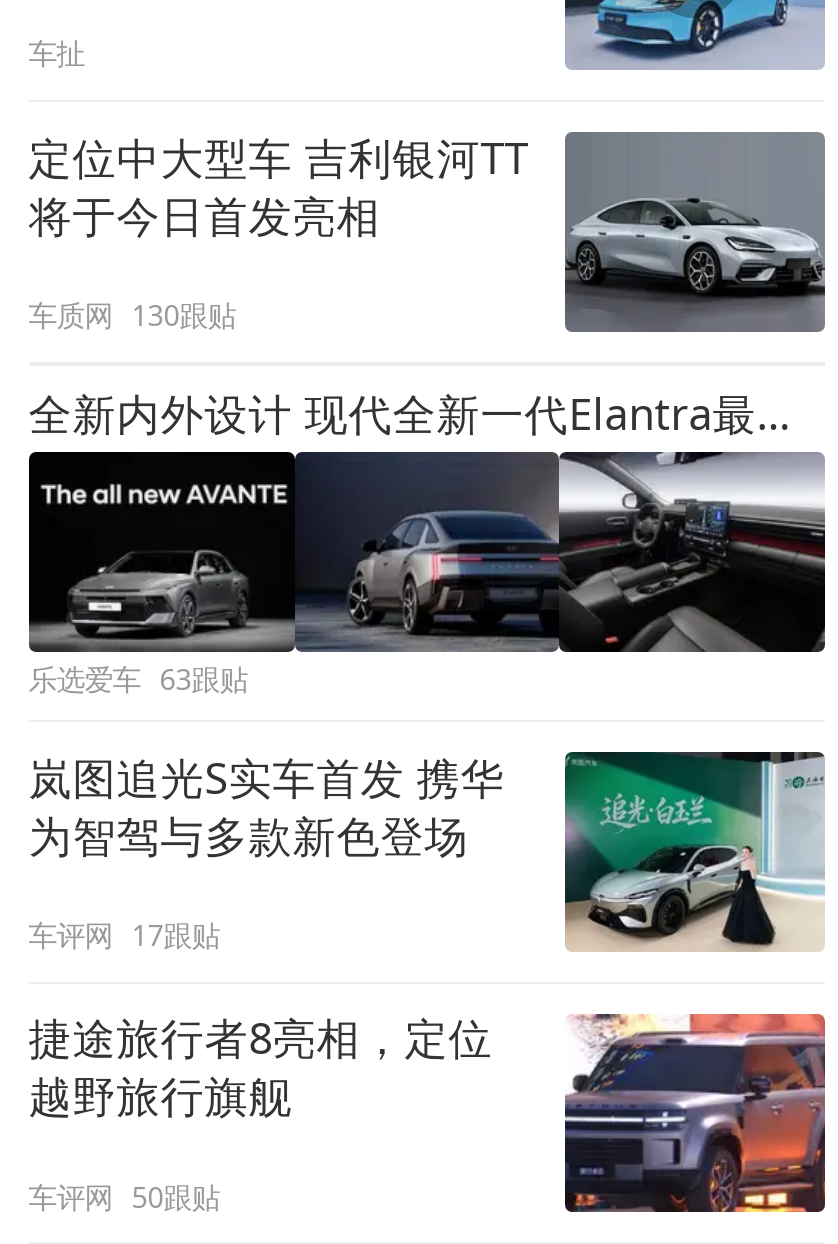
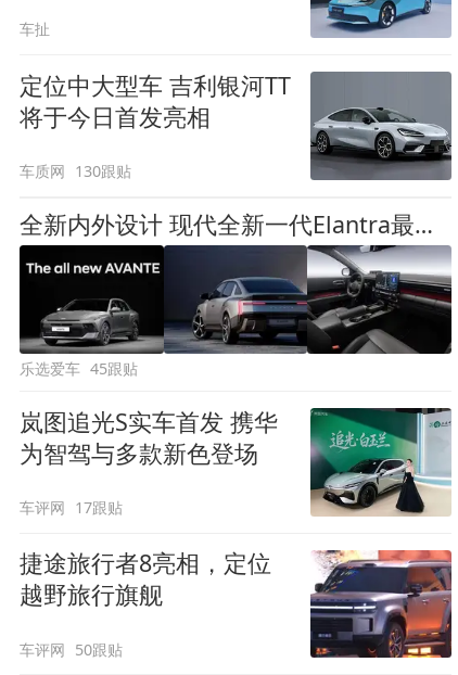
- 乐选爱车 63跟贴
+ 乐选爱车 45跟贴
